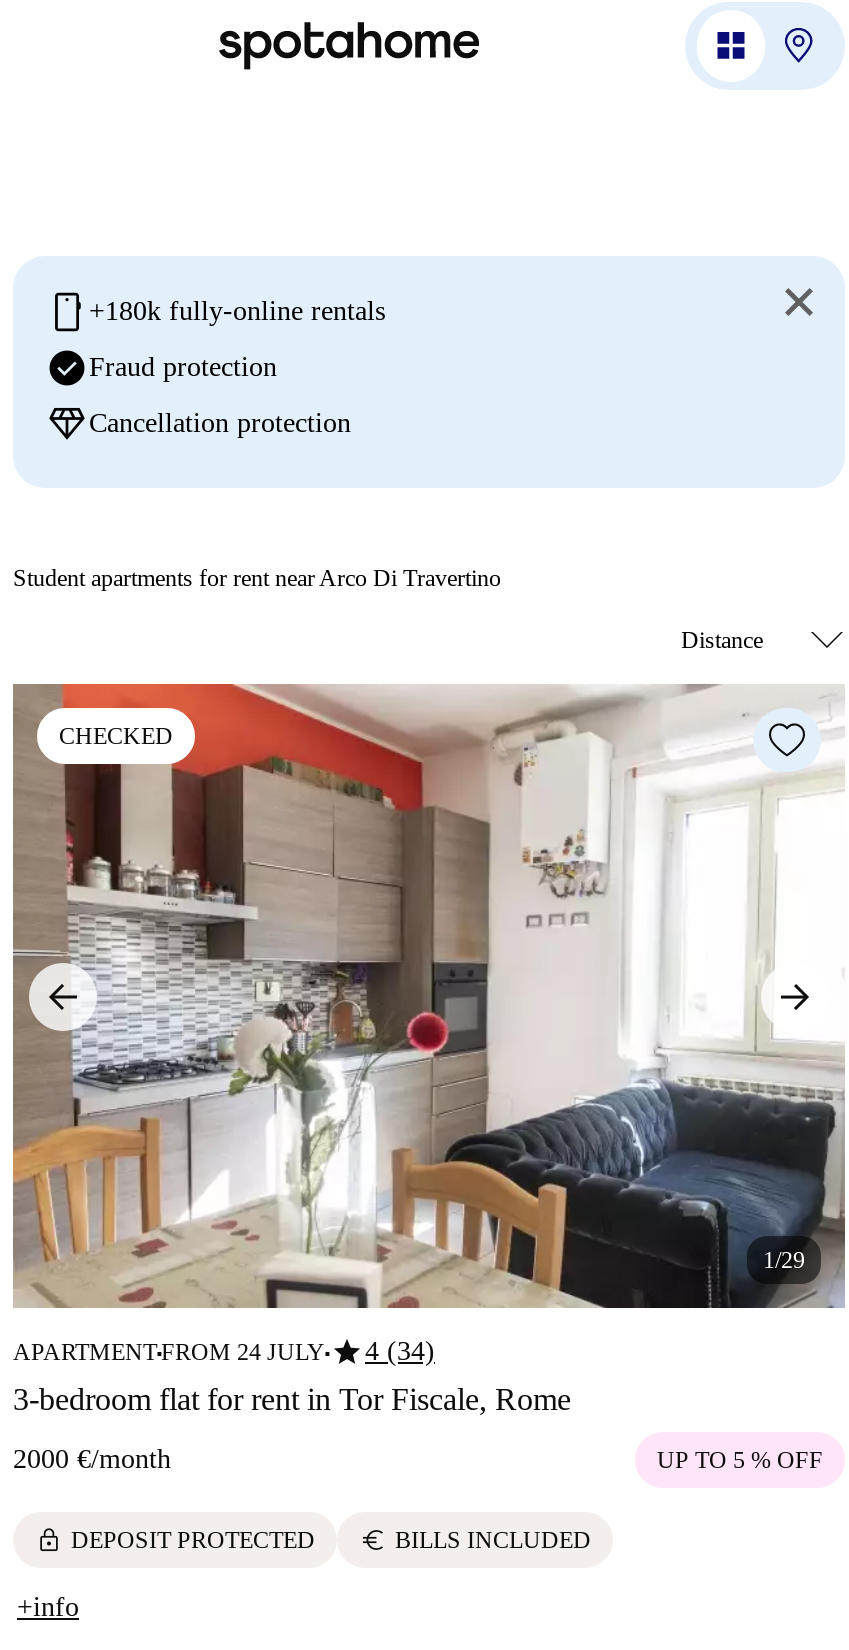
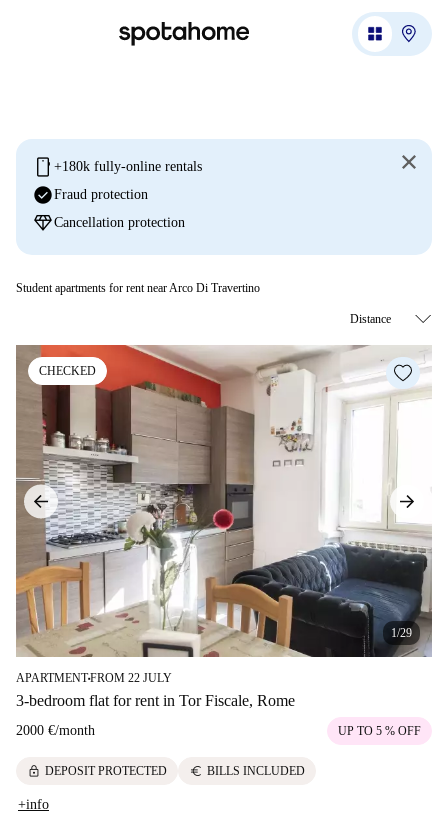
- APARTMENT FROM 24 JULY star4 (34)
+ APARTMENT FROM 22 JULY
